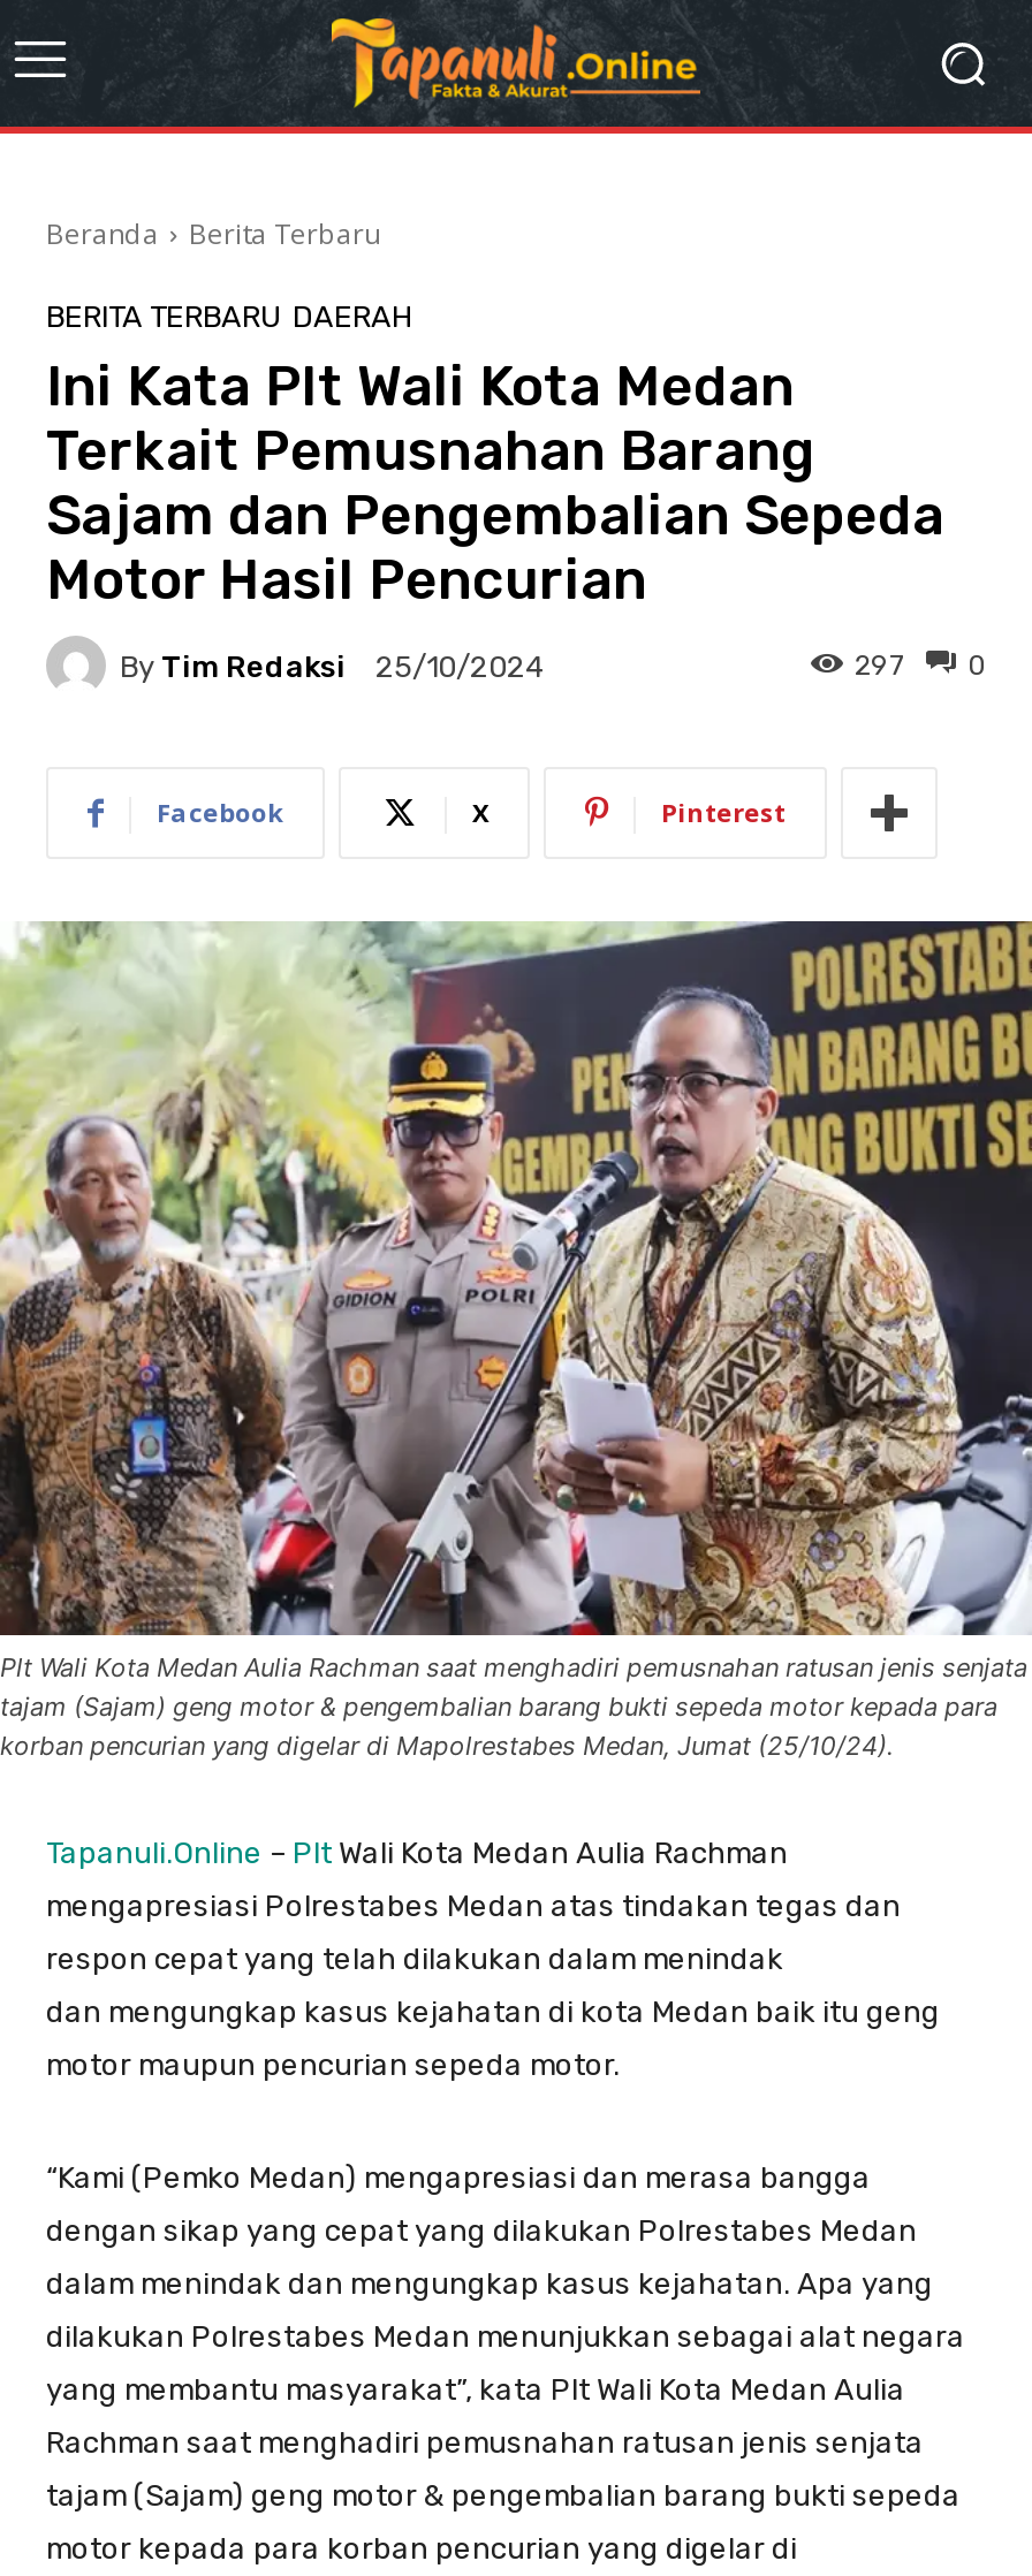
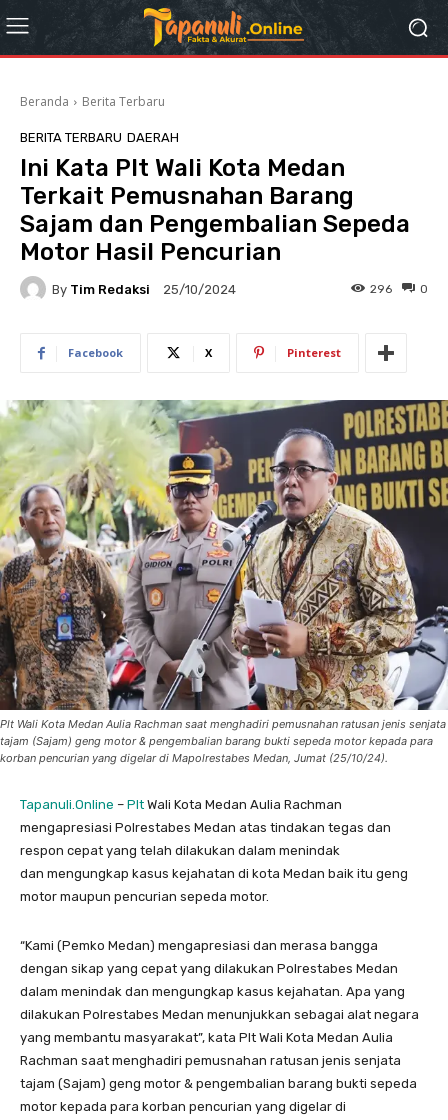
- 297 0
+ 296 0
